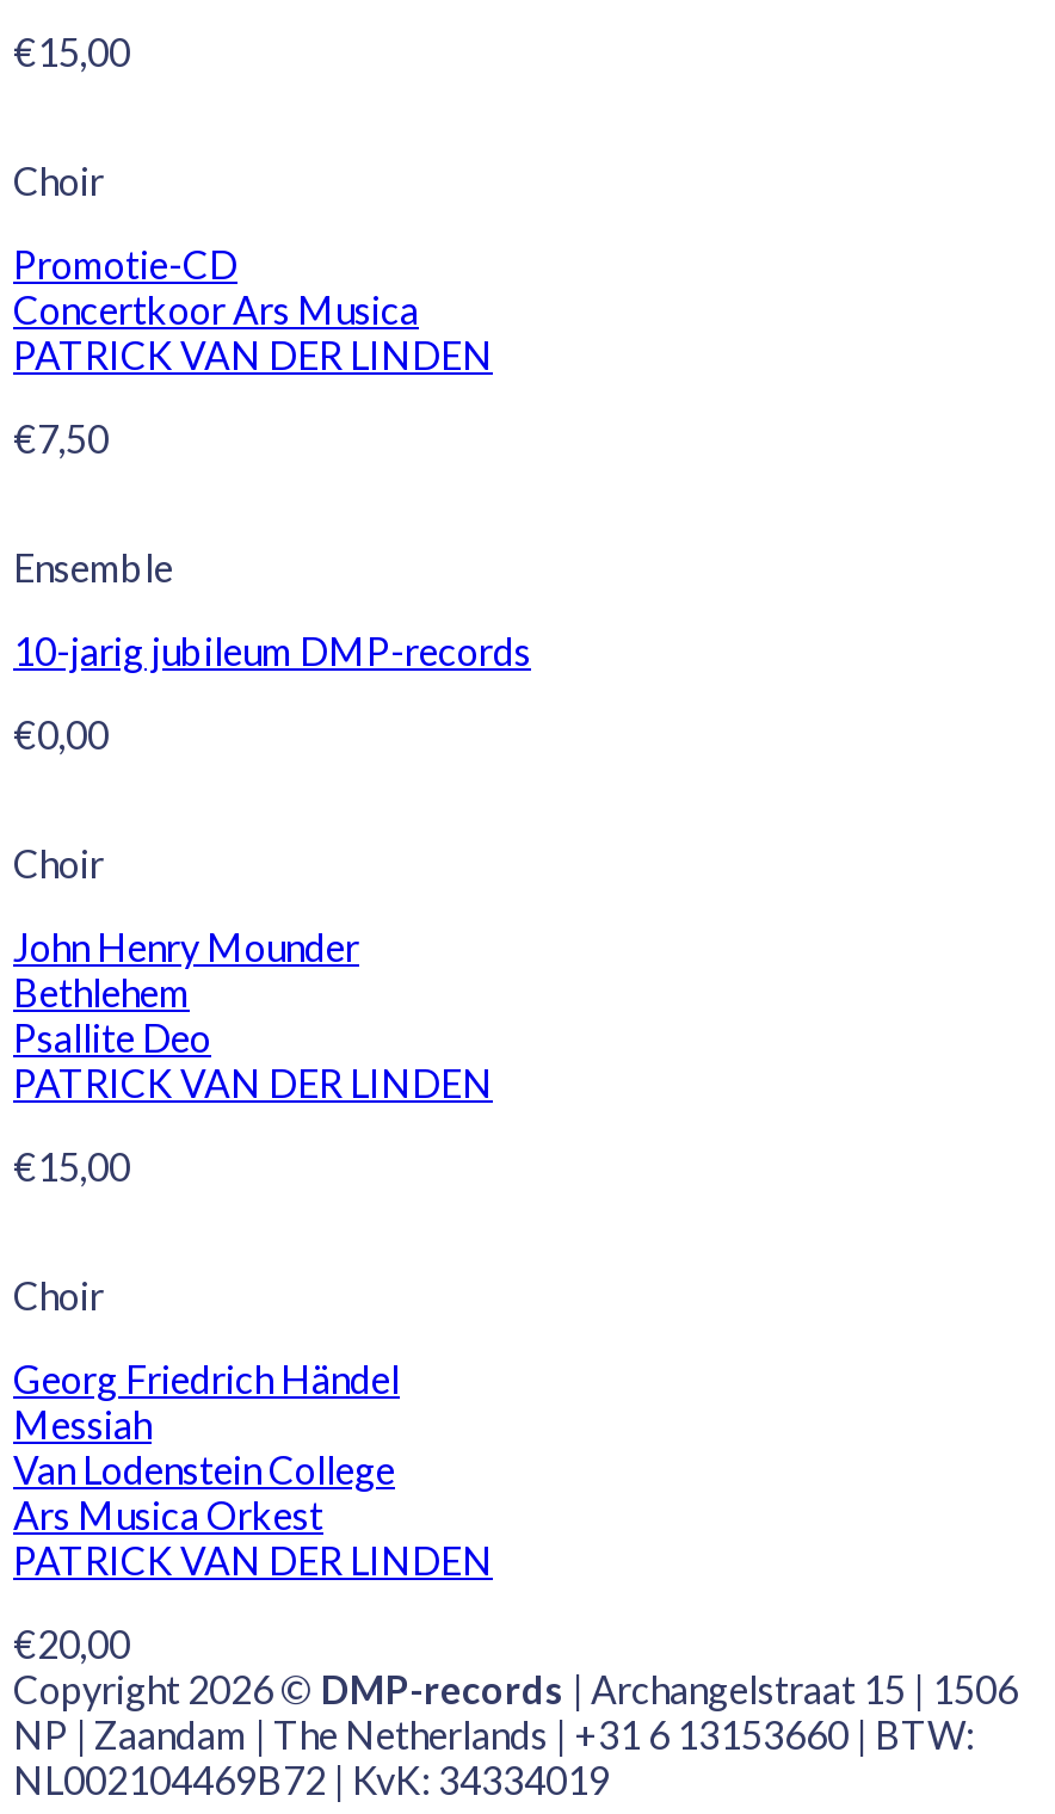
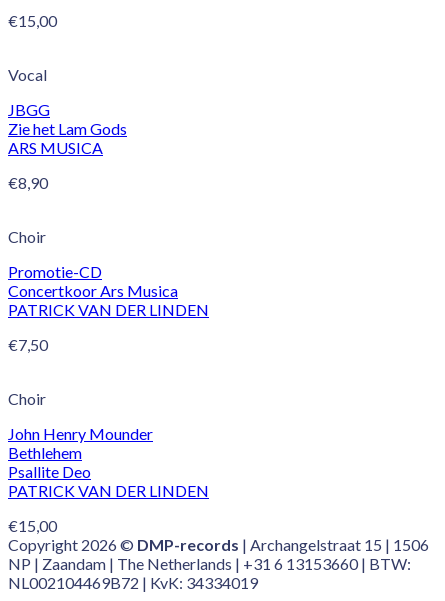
+ Vocal
+ JBGG
+ Zie het Lam Gods
+ ARS MUSICA
+ €8,90

moved down: Choir | Promotie-CD | Concertkoor Ars Musica | PATRICK VAN DER LINDEN | €7,50

- Ensemble
- 10-jarig jubileum DMP-records
- €0,00

moved down: Choir | John Henry Mounder | Bethlehem | Psallite Deo | PATRICK VAN DER LINDEN | €15,00

- Choir
- Georg Friedrich Händel
- Messiah
- Van Lodenstein College
- Ars Musica Orkest
- PATRICK VAN DER LINDEN
- €20,00
